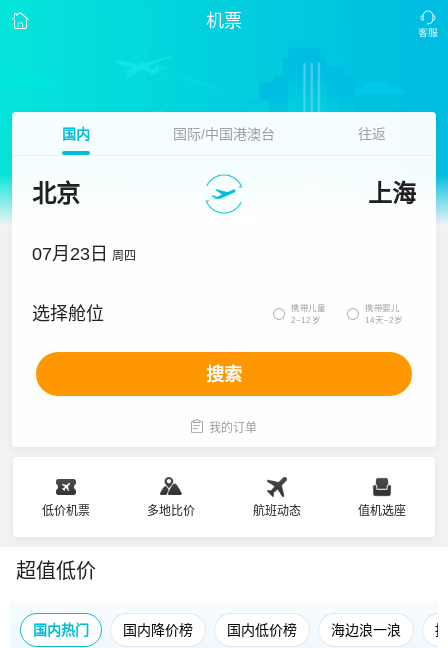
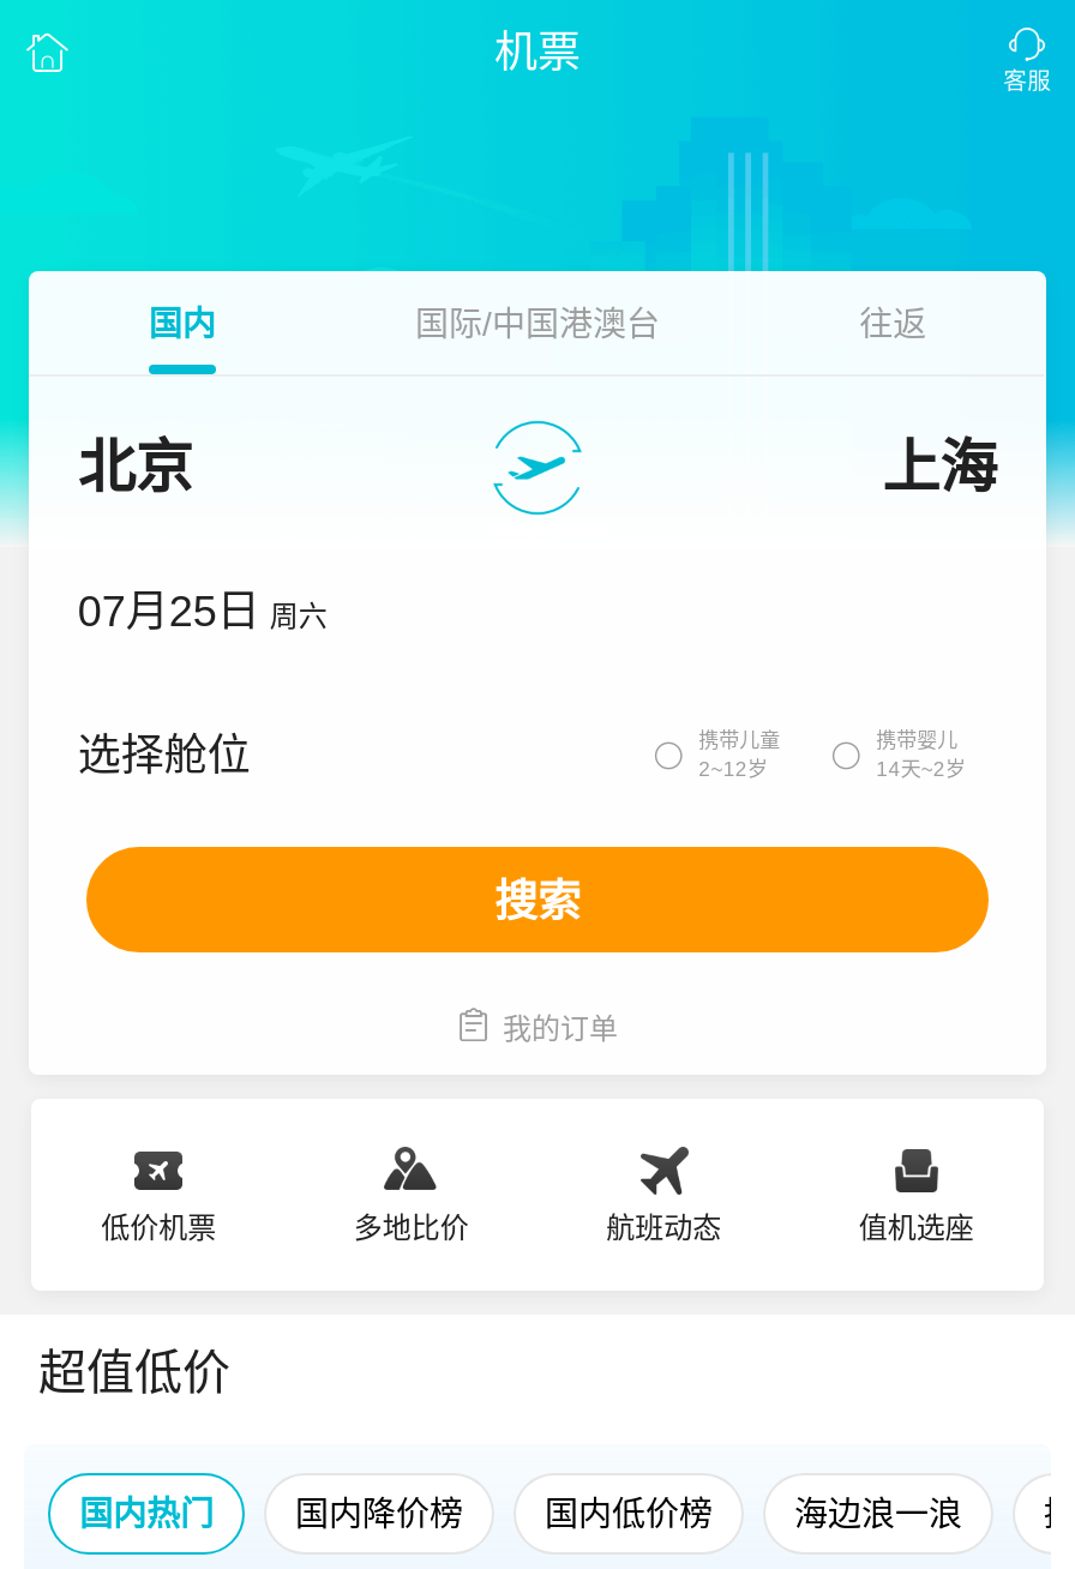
- 07月23日 周四
+ 07月25日 周六
